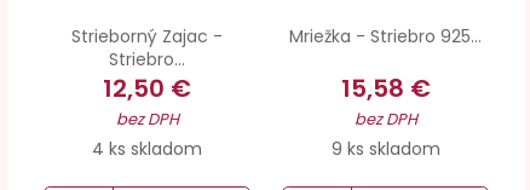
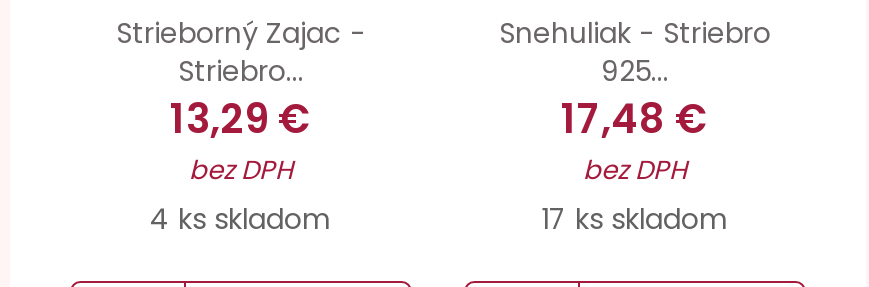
- Mriežka - Striebro 925...
- 15,58 €
+ Snehuliak - Striebro
+ 925...
+ 17,48 €

- 12,50 €
+ 13,29 €

- 9 ks skladom
+ 17 ks skladom
